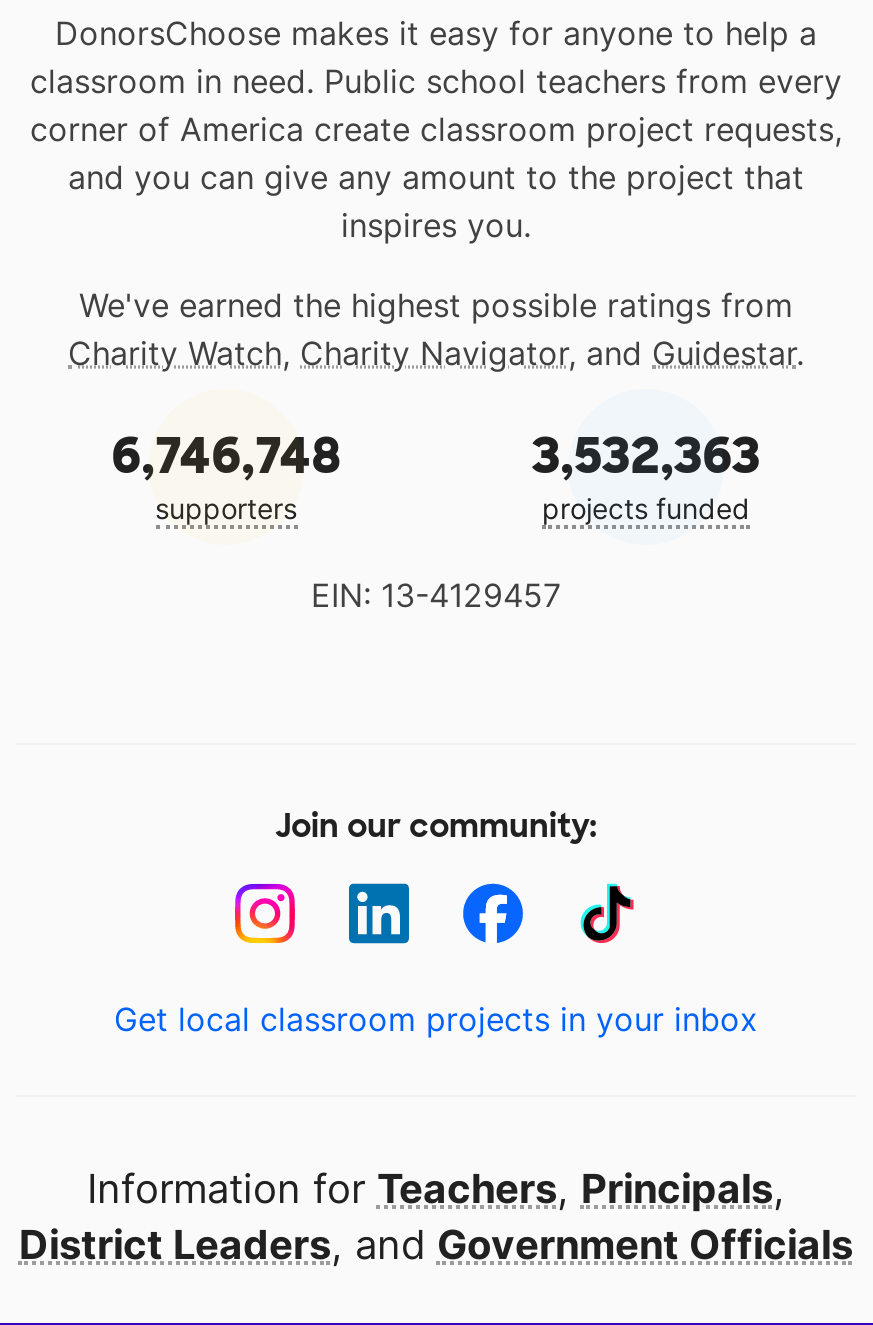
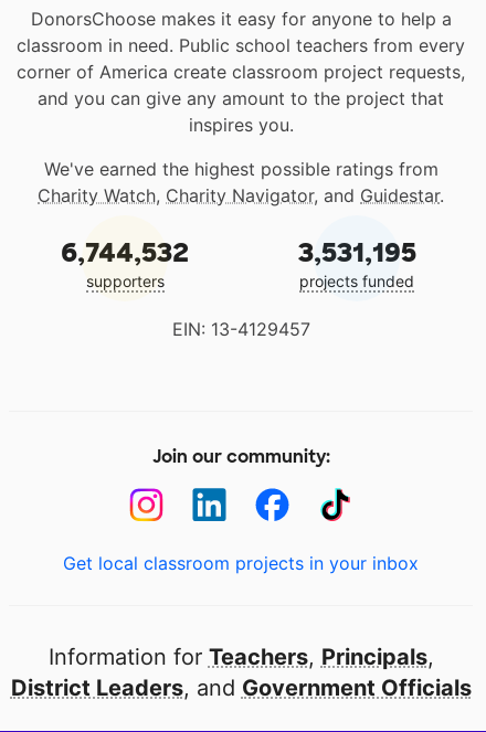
- 6,746,748
+ 6,744,532

- 3,532,363
+ 3,531,195
